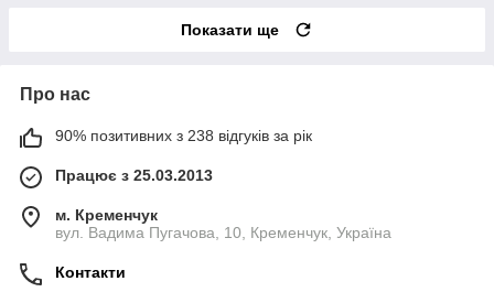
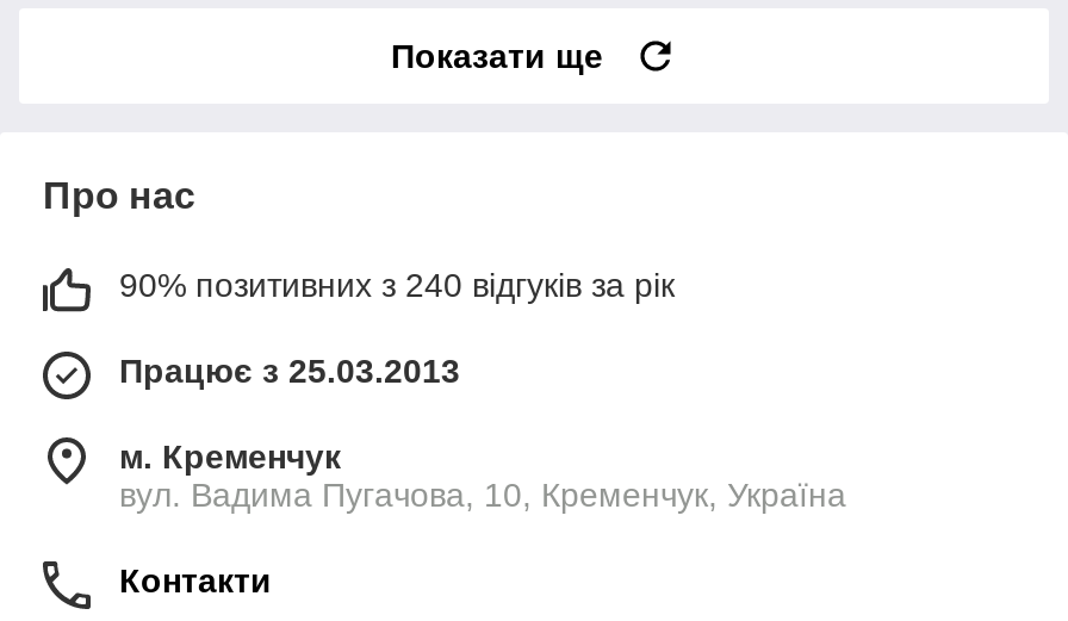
- 90% позитивних з 238 відгуків за рік
+ 90% позитивних з 240 відгуків за рік
